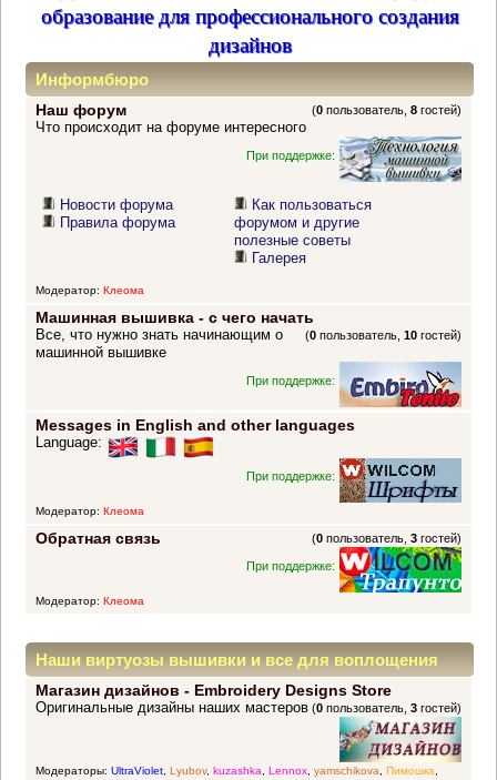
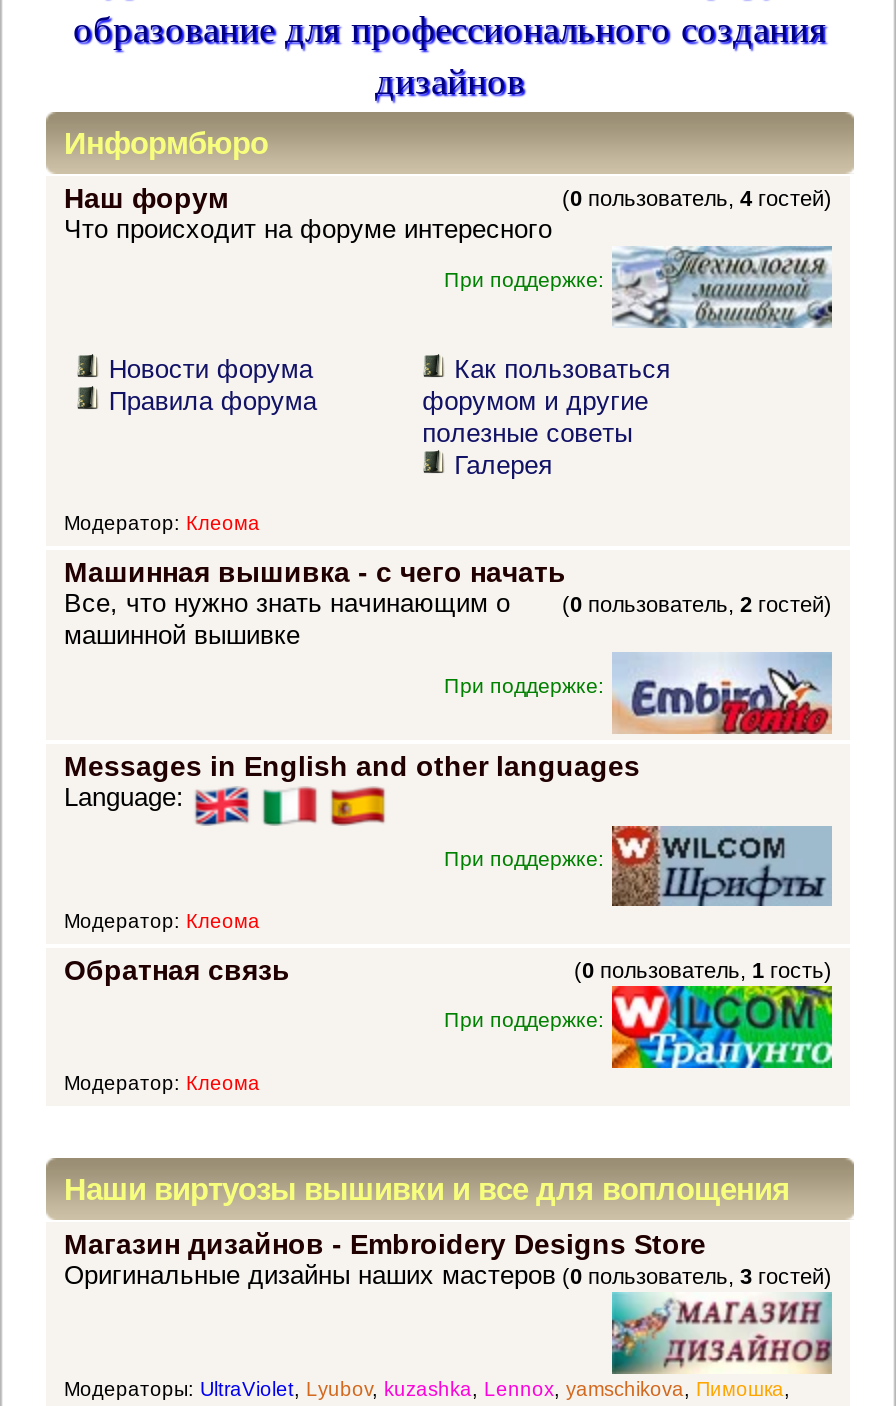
- (0 пользователь, 8 гостей)
+ (0 пользователь, 4 гостей)

- (0 пользователь, 10 гостей)
+ (0 пользователь, 2 гостей)

- (0 пользователь, 3 гостей)
+ (0 пользователь, 1 гость)
